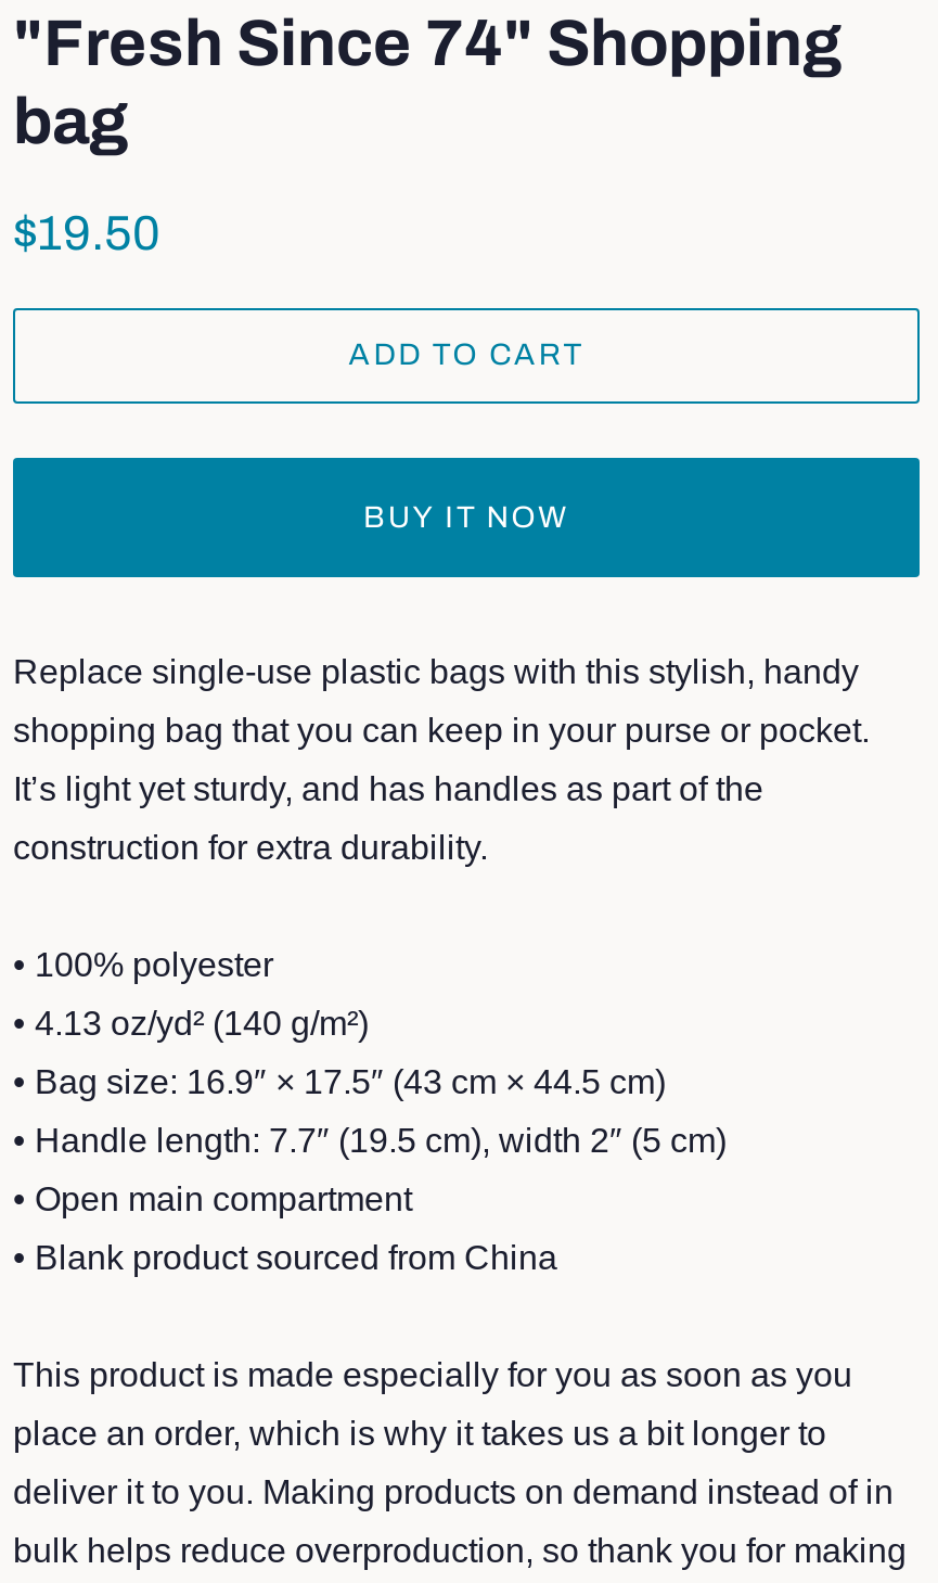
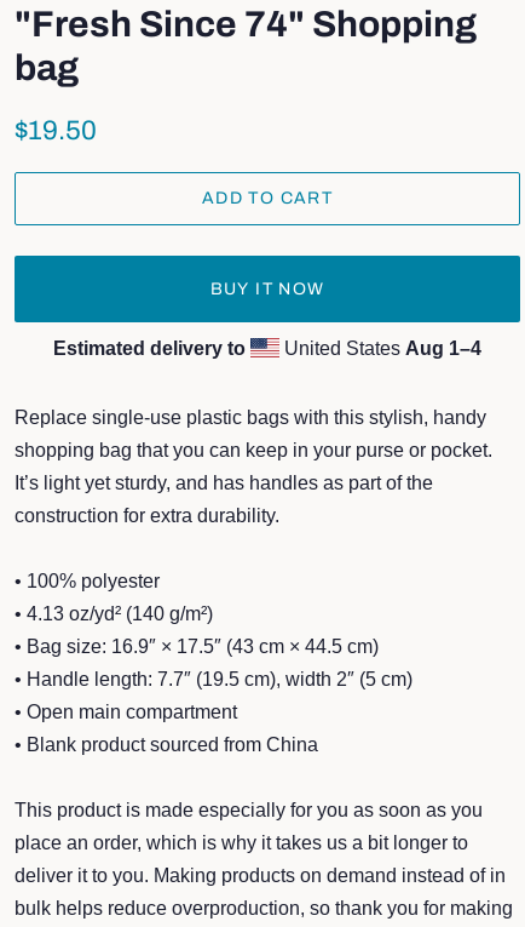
+ Estimated delivery to
+ United States Aug 1–4
